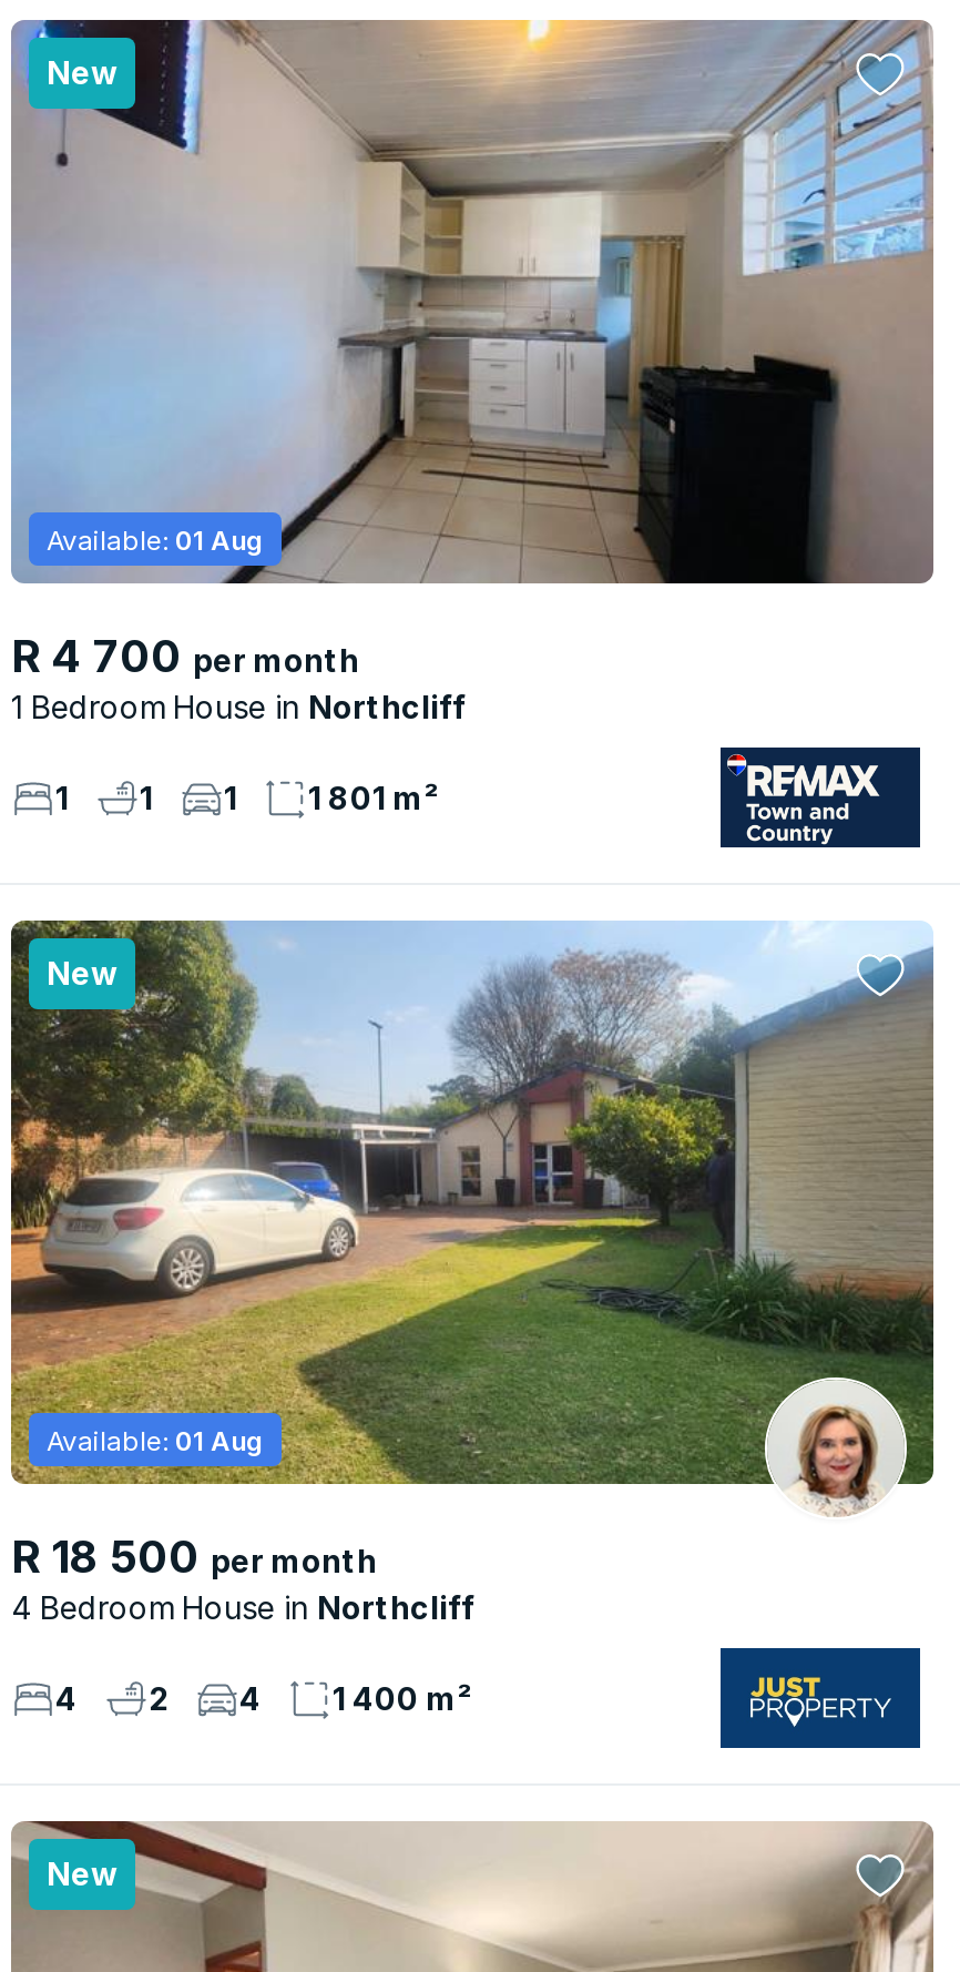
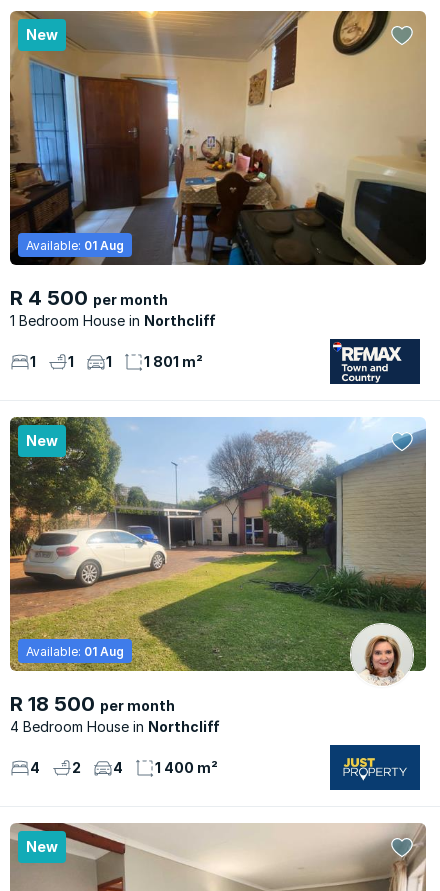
- [image]
- R 4 700 per month
+ [image]
+ R 4 500 per month
